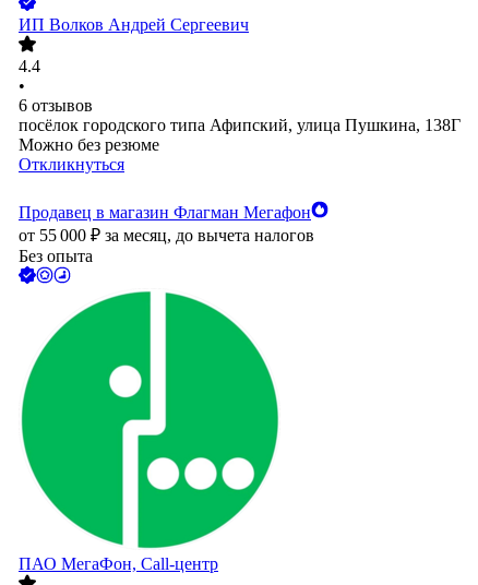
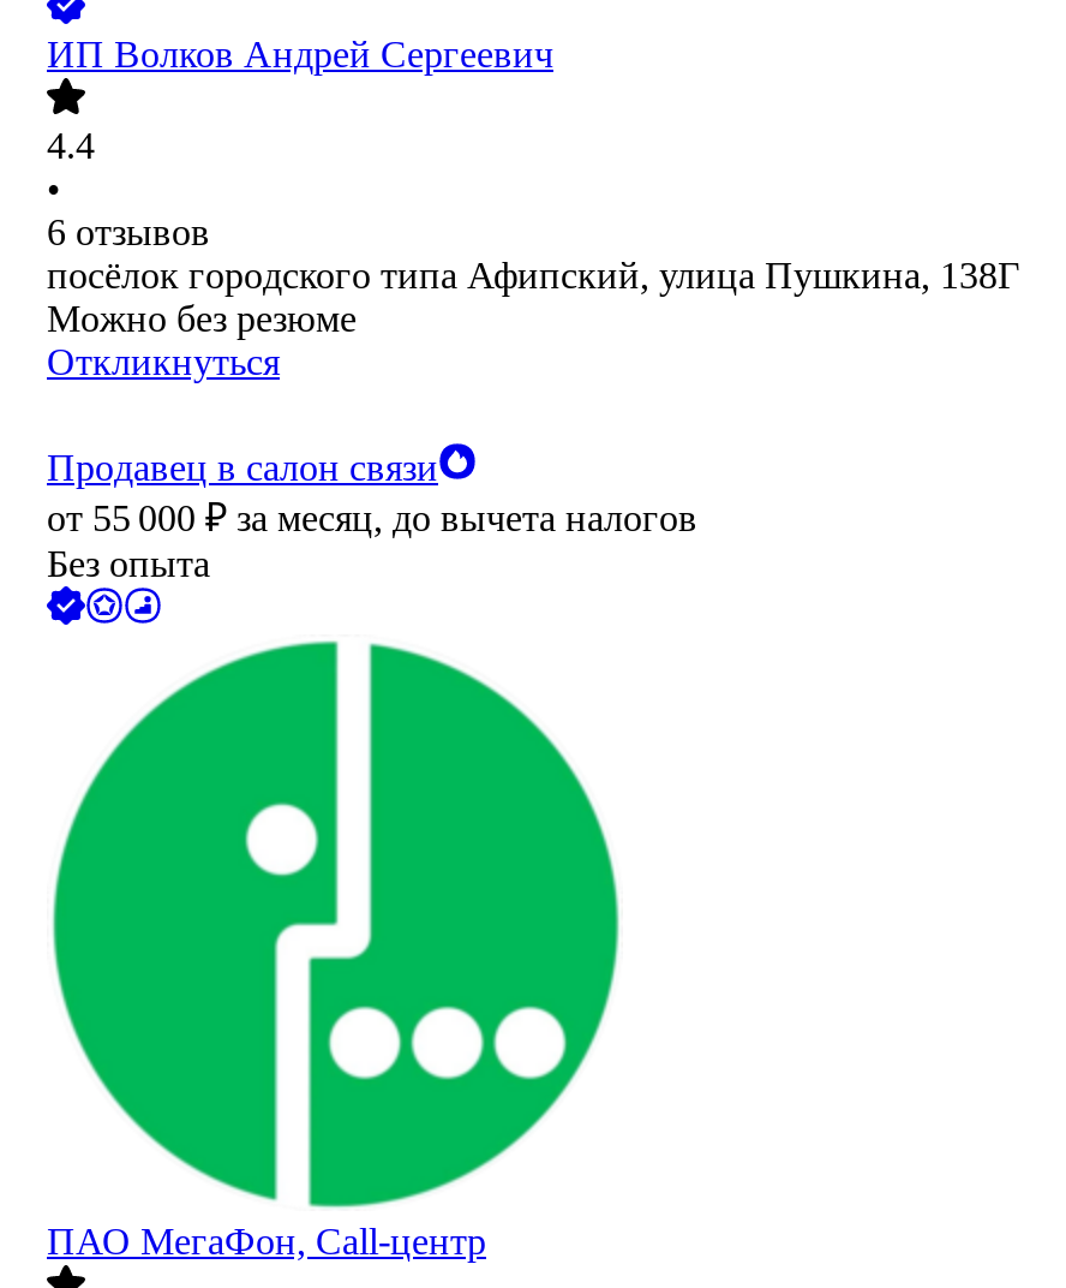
- Продавец в магазин Флагман Мегафон
+ Продавец в салон связи
